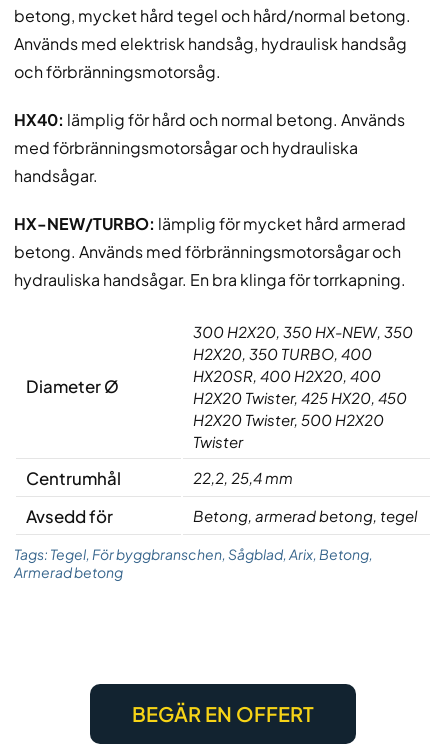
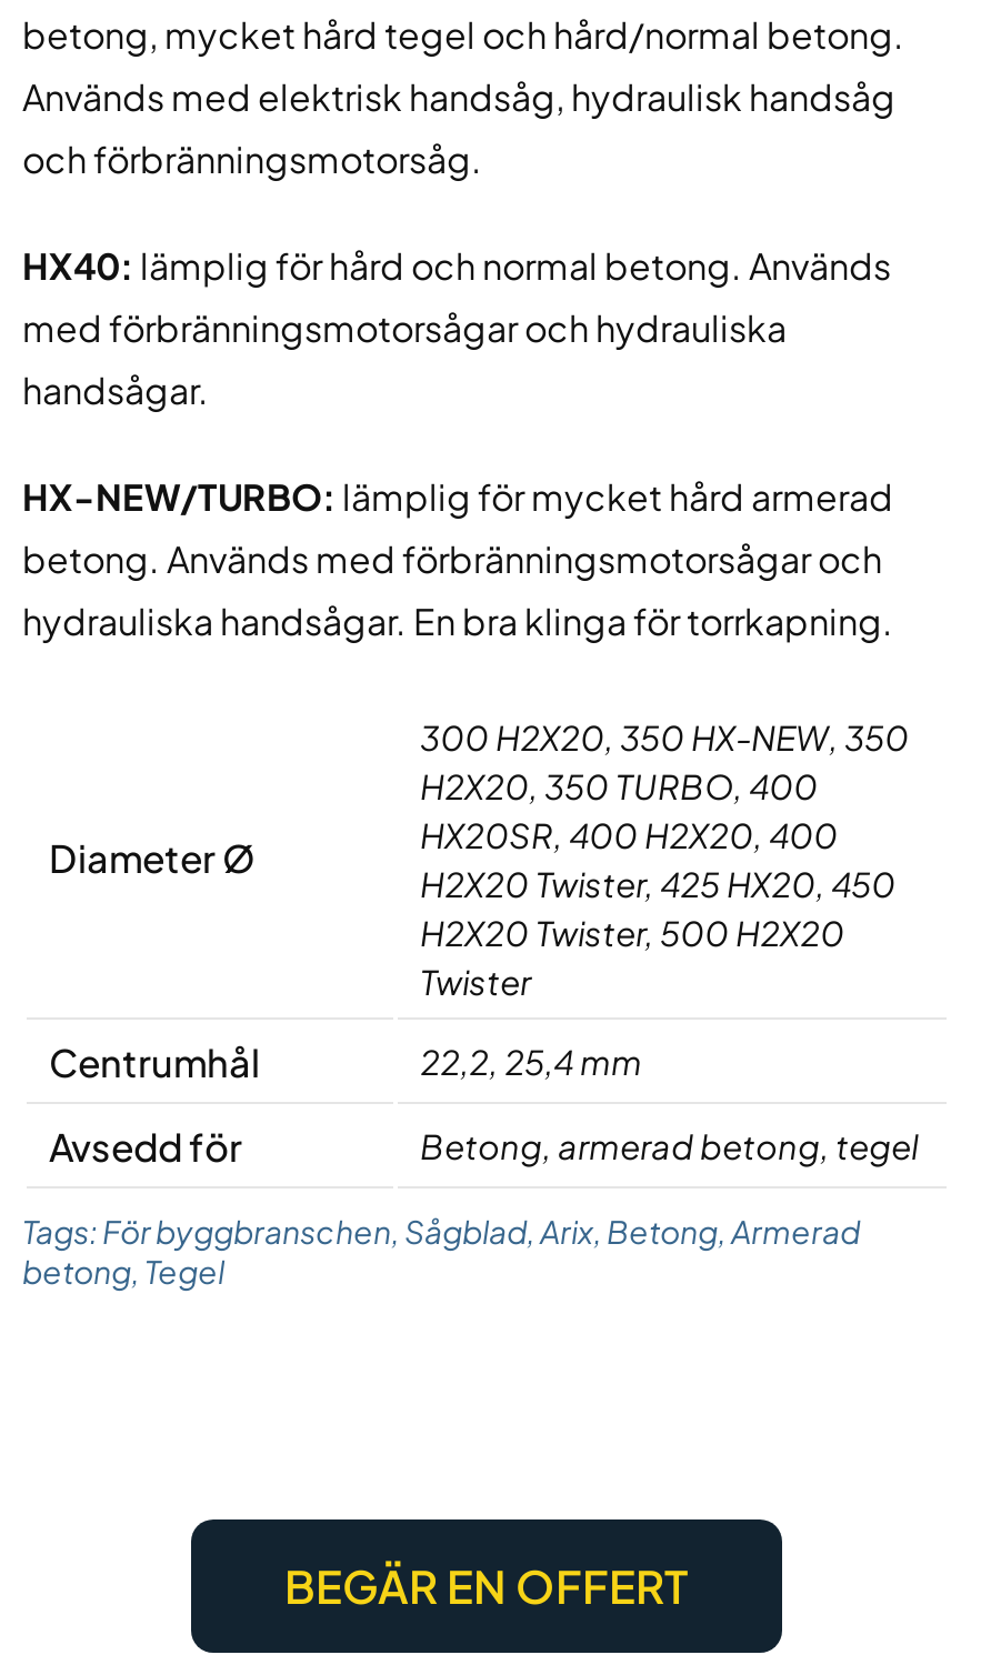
- Tags: Tegel, För byggbranschen, Sågblad, Arix, Betong,
- Armerad betong
+ Tags: För byggbranschen, Sågblad, Arix, Betong, Armerad
+ betong, Tegel
